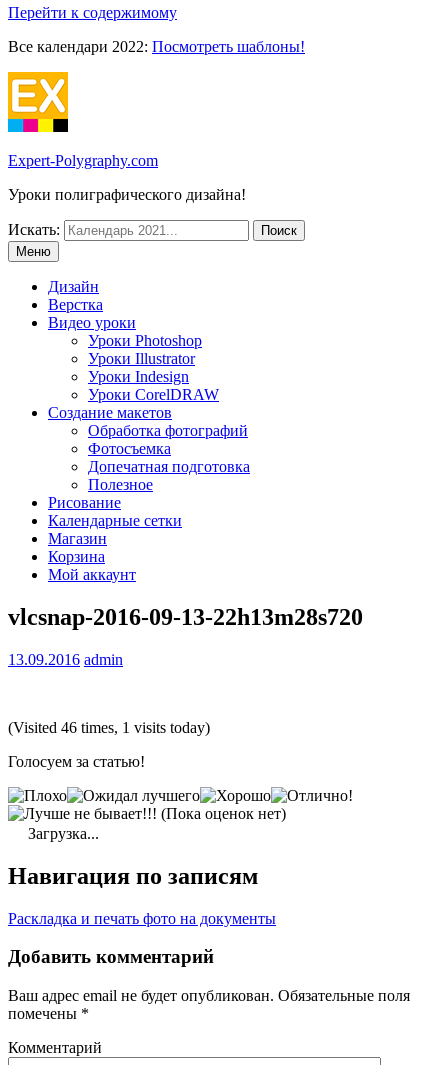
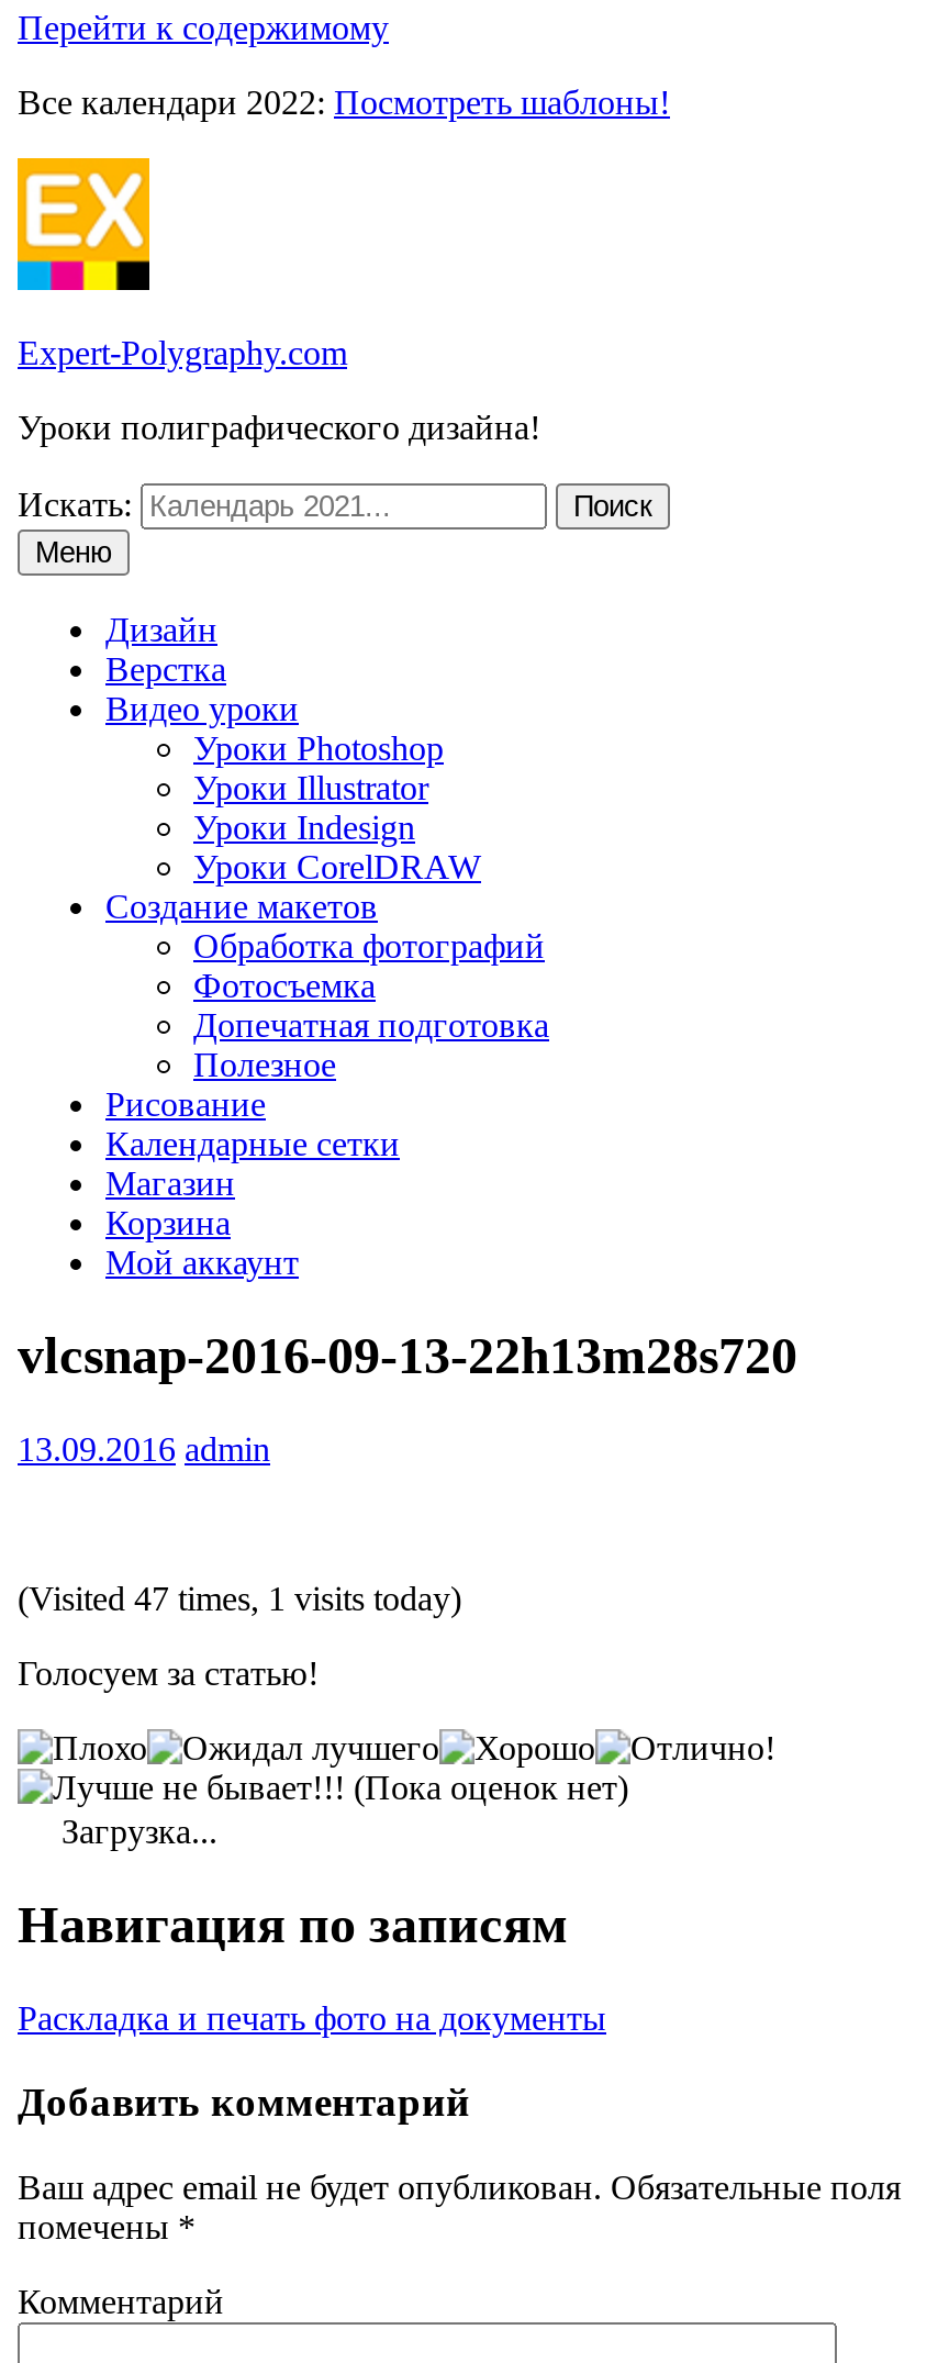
- (Visited 46 times, 1 visits today)
+ (Visited 47 times, 1 visits today)
